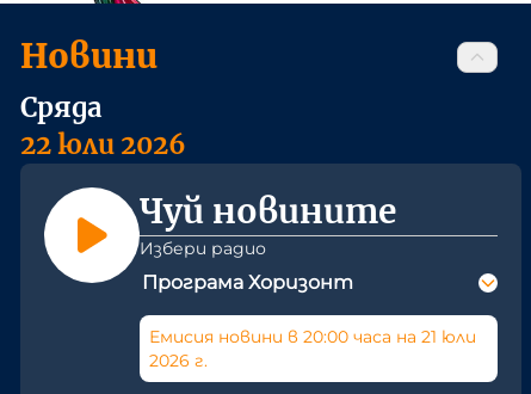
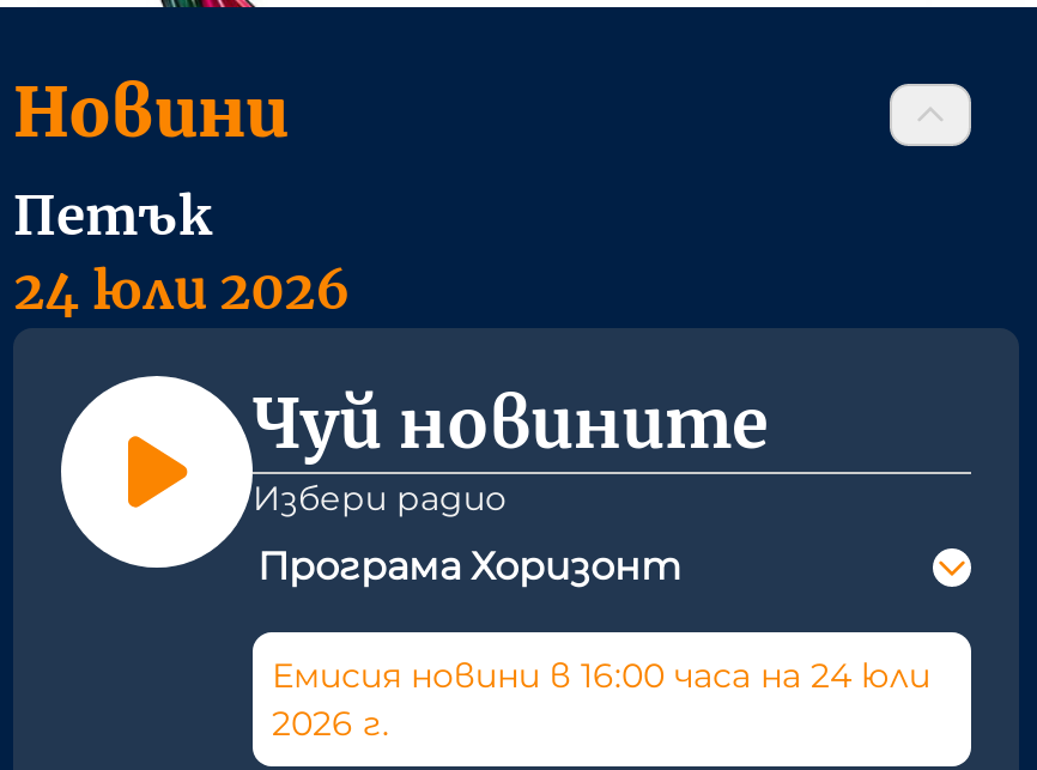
- Сряда
- 22 юли 2026
+ Петък
+ 24 юли 2026

- Емисия новини в 20:00 часа на 21 юли
+ Емисия новини в 16:00 часа на 24 юли
